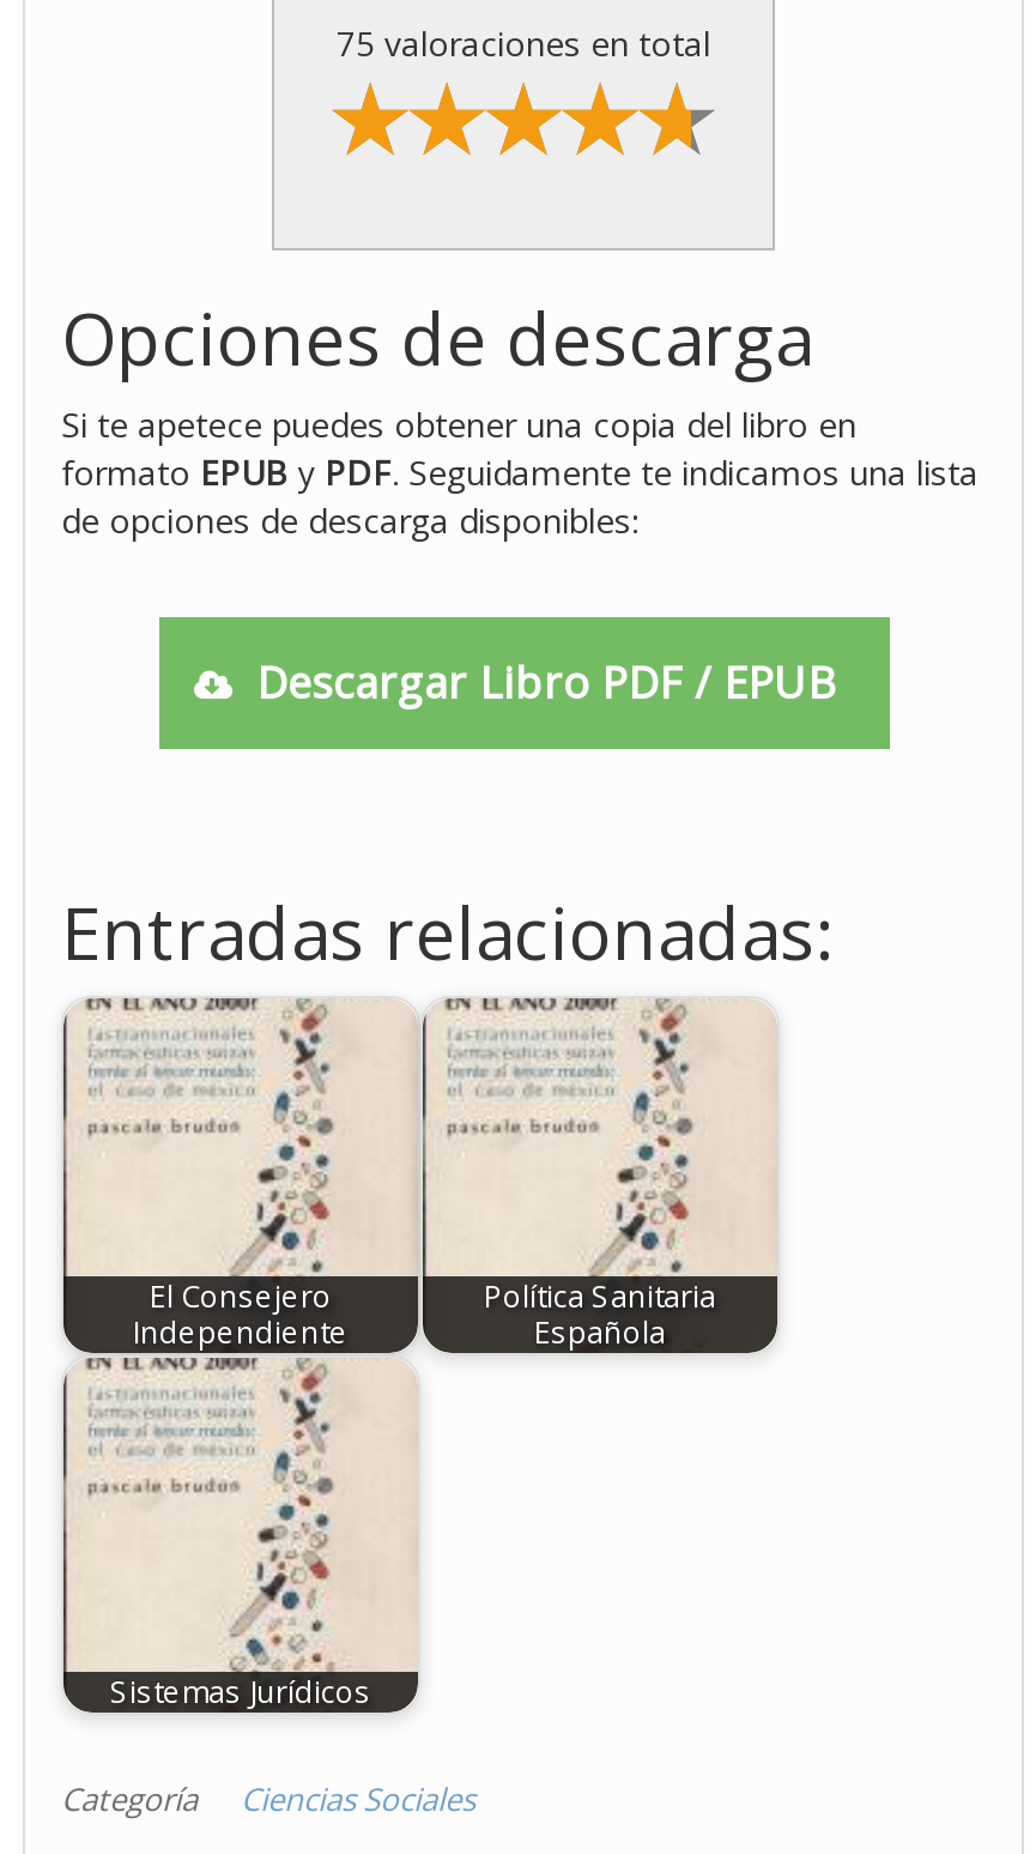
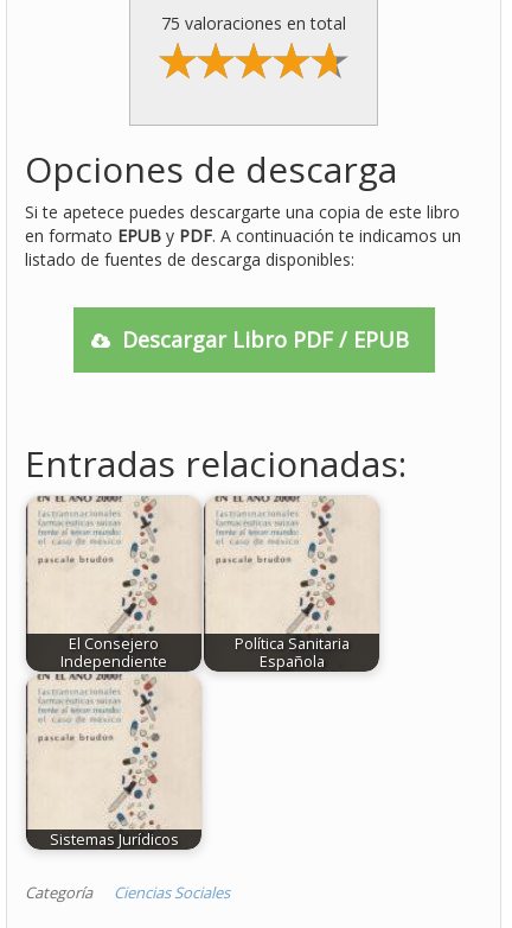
- Si te apetece puedes obtener una copia del libro en
- formato EPUB y PDF. Seguidamente te indicamos una lista
- de opciones de descarga disponibles:
+ Si te apetece puedes descargarte una copia de este libro
+ en formato EPUB y PDF. A continuación te indicamos un
+ listado de fuentes de descarga disponibles:
